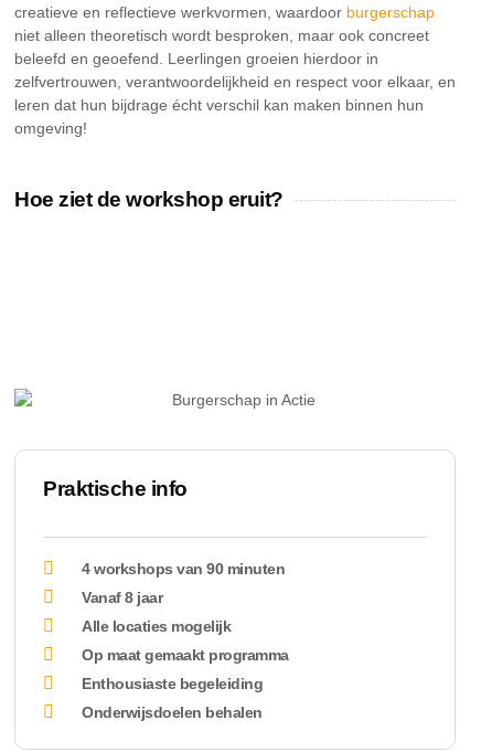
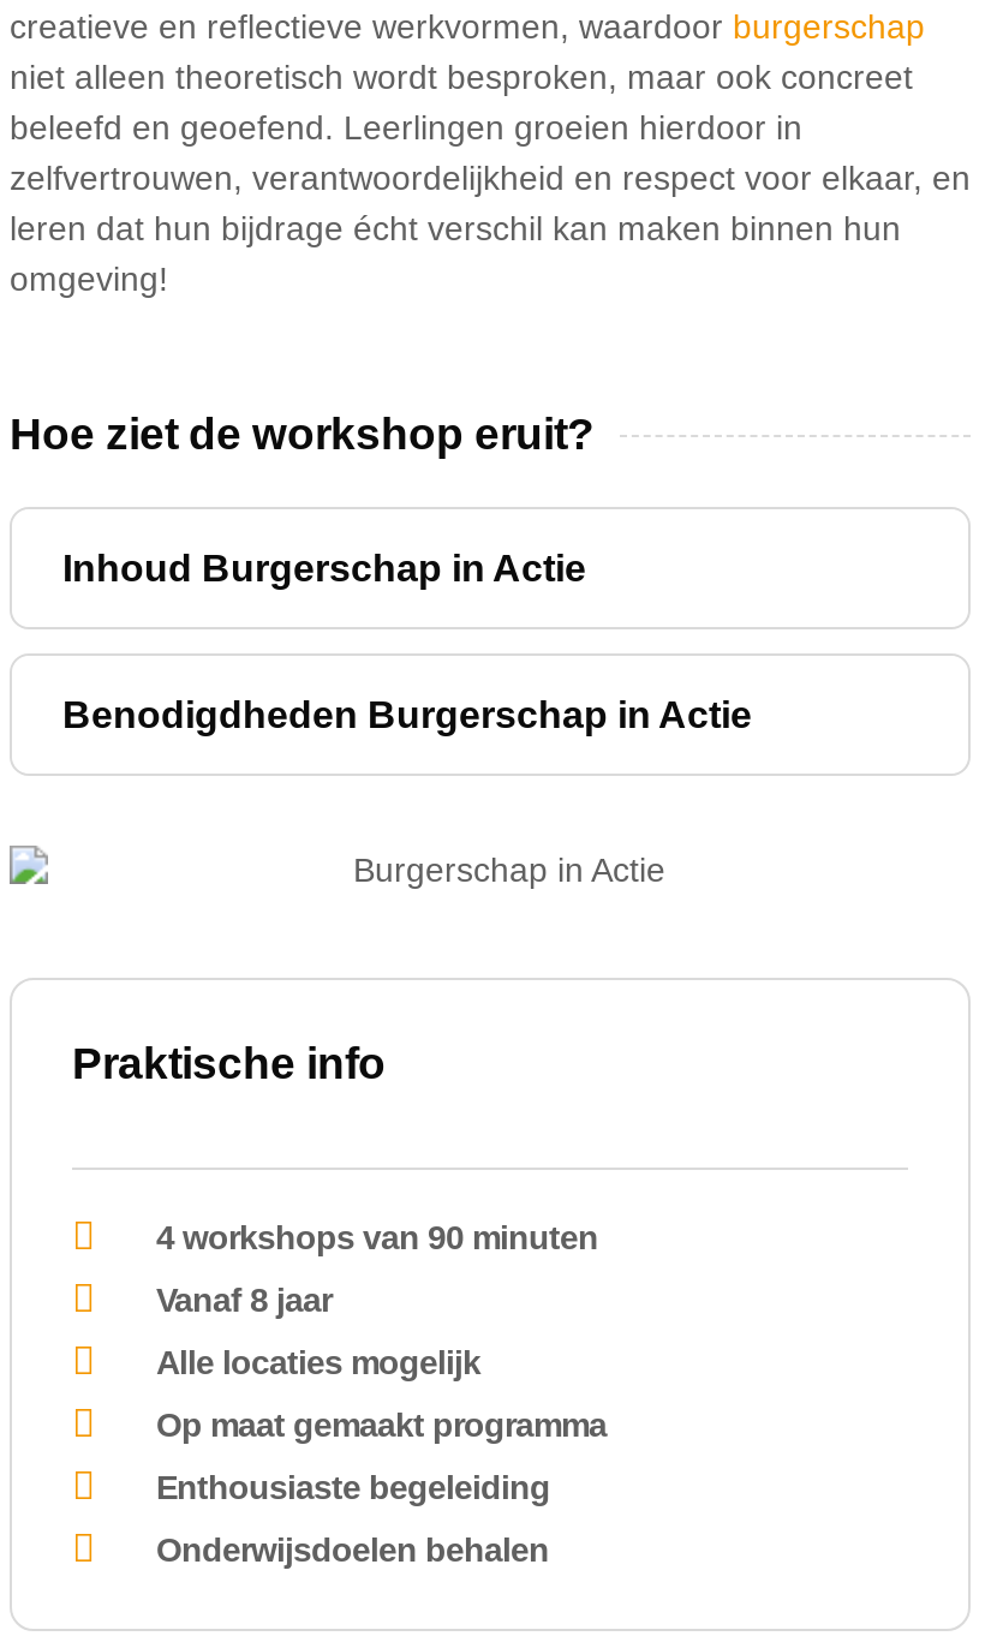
+ Inhoud Burgerschap in Actie

+ Benodigdheden Burgerschap in Actie
